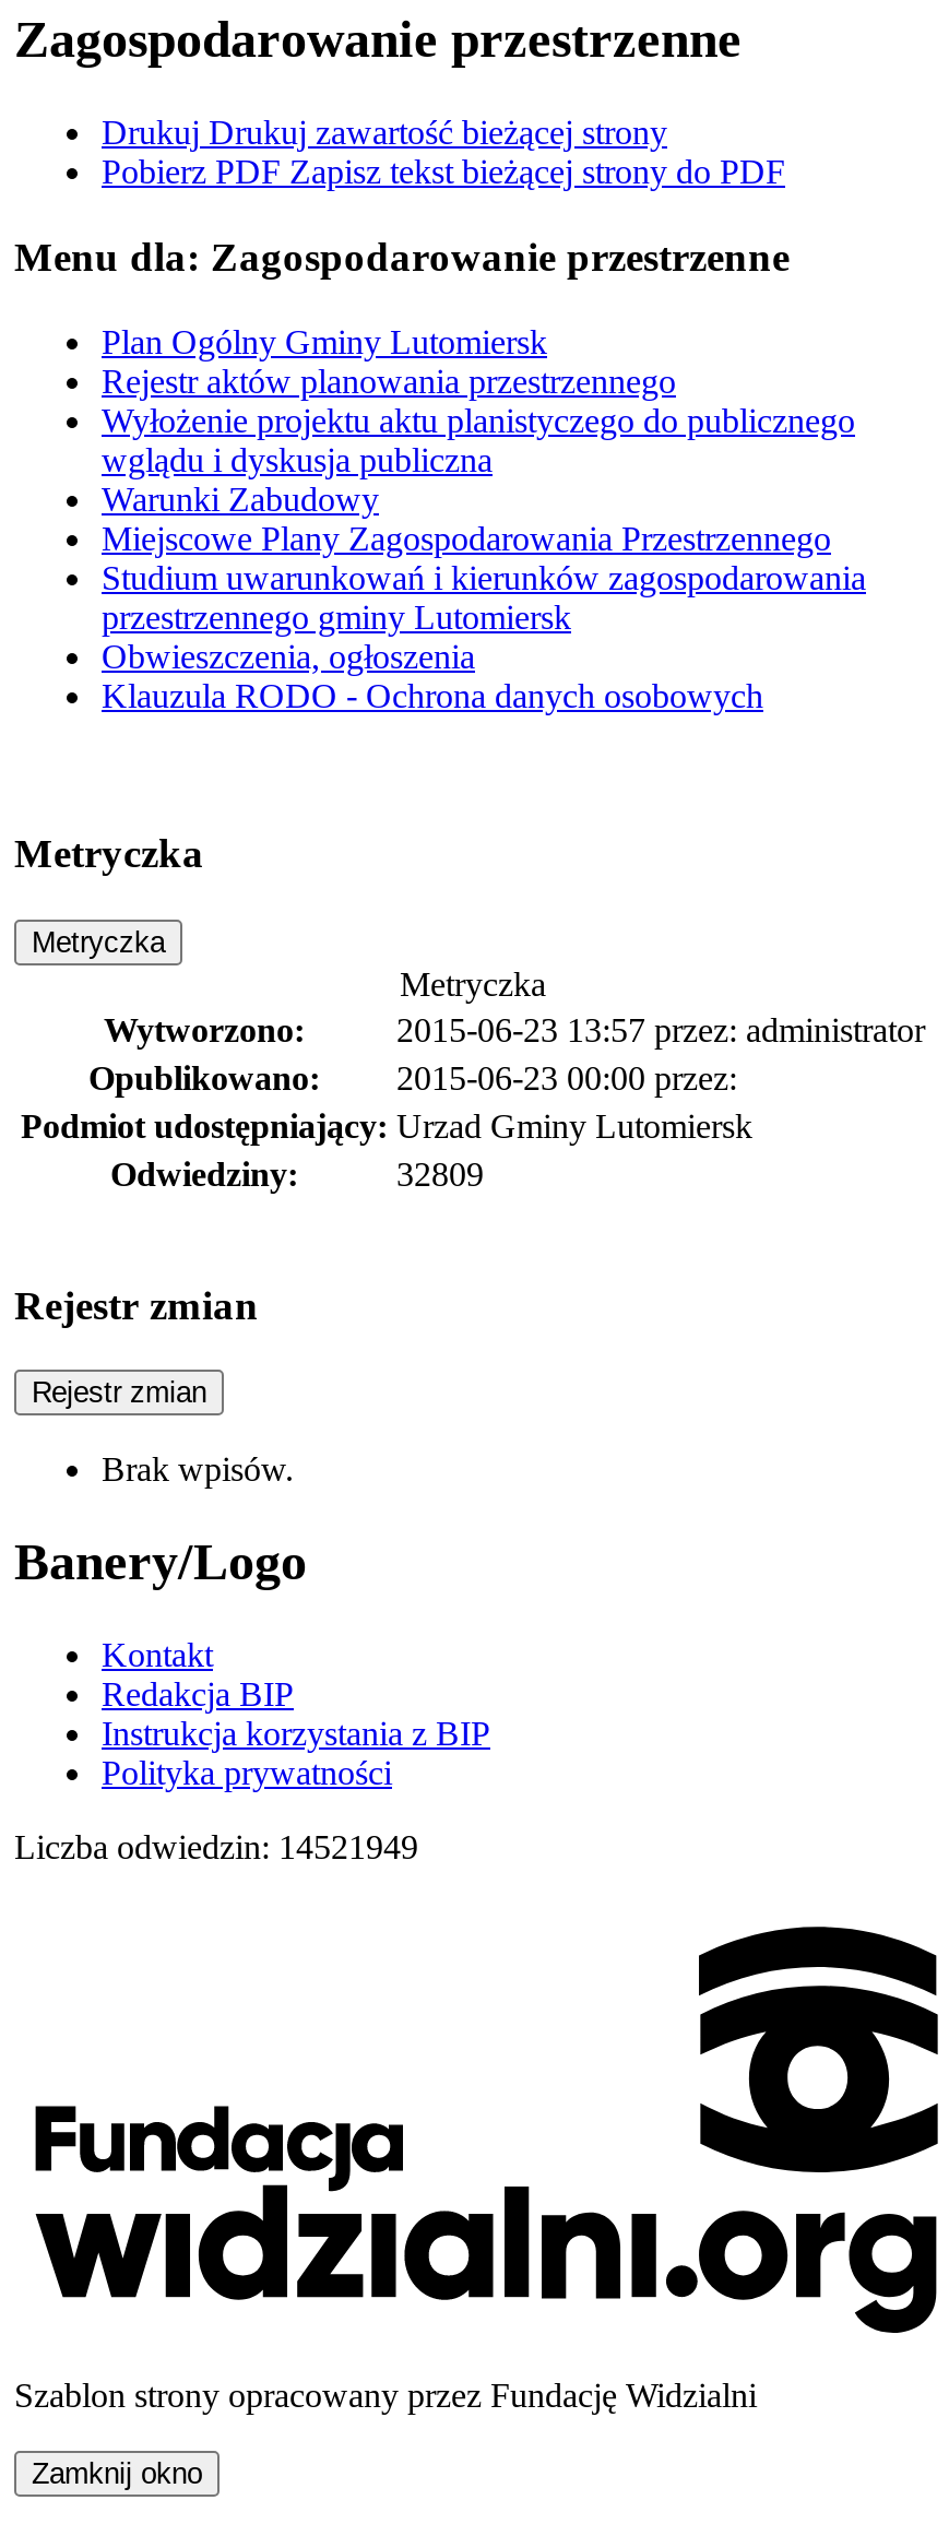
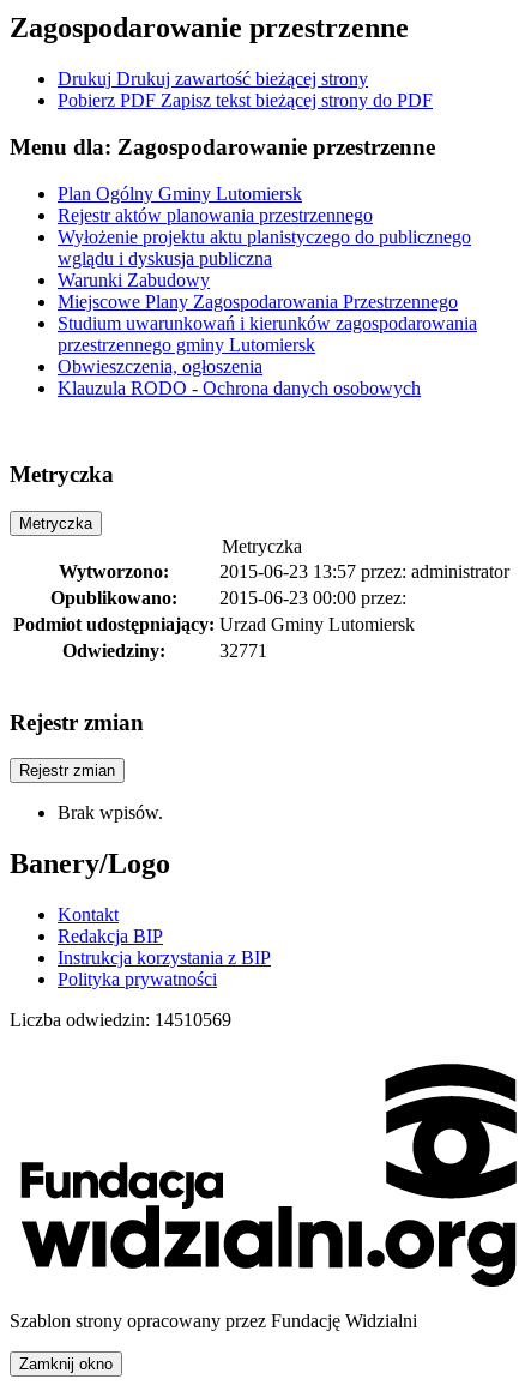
- 32809
+ 32771

- Liczba odwiedzin: 14521949
+ Liczba odwiedzin: 14510569
